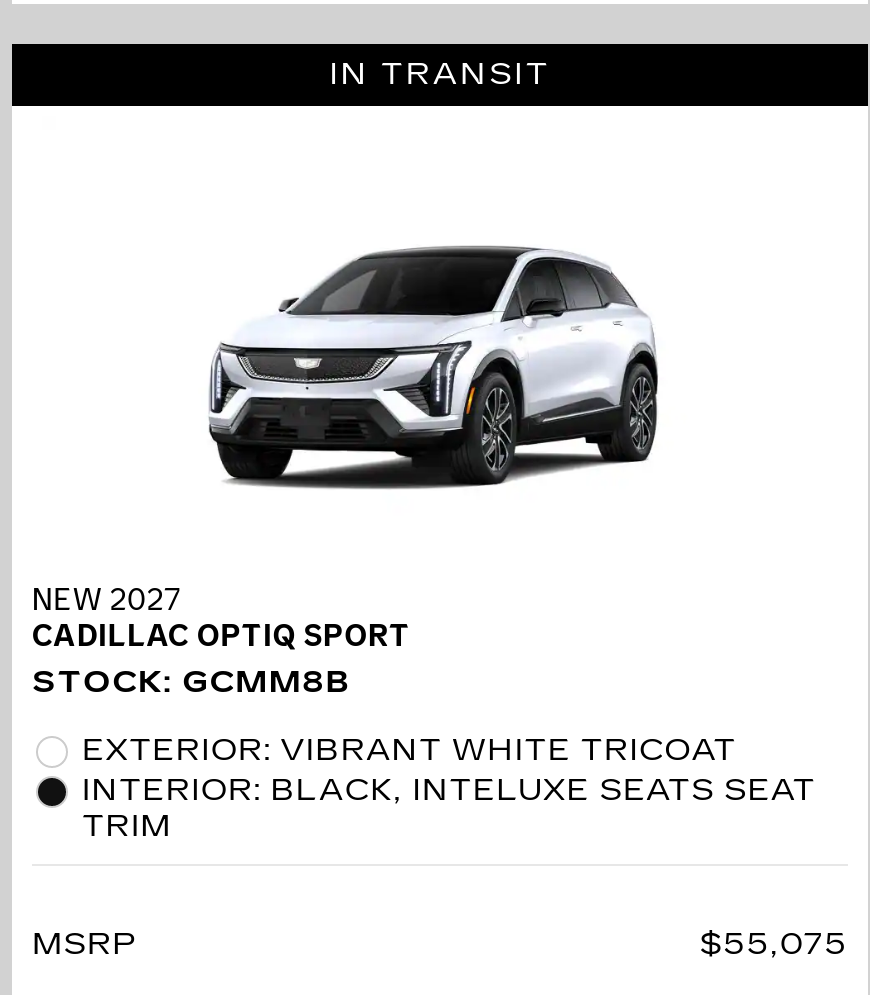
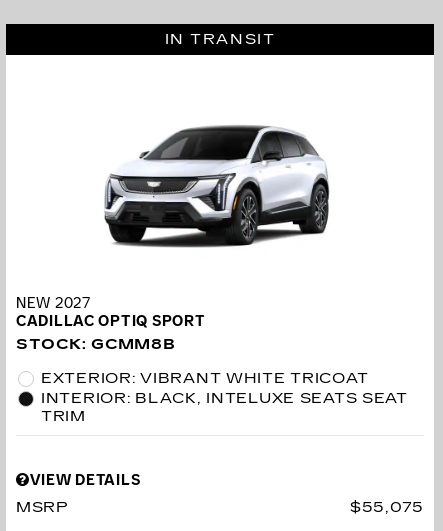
+ VIEW DETAILS
